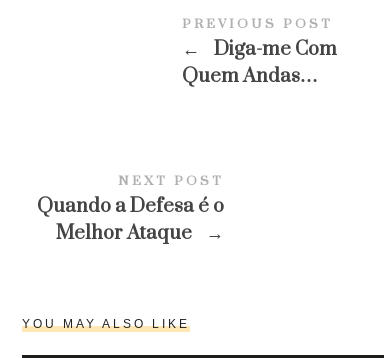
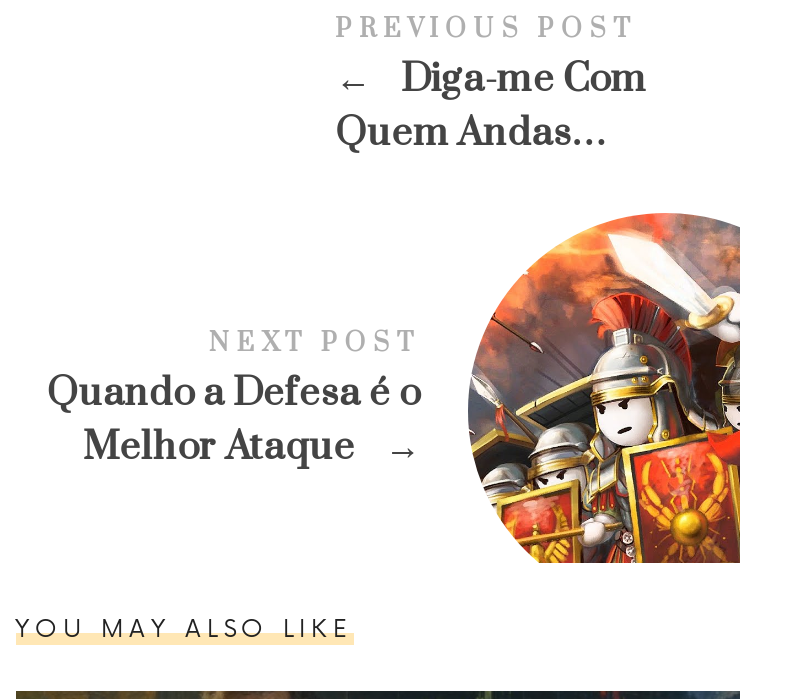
+ [image]
